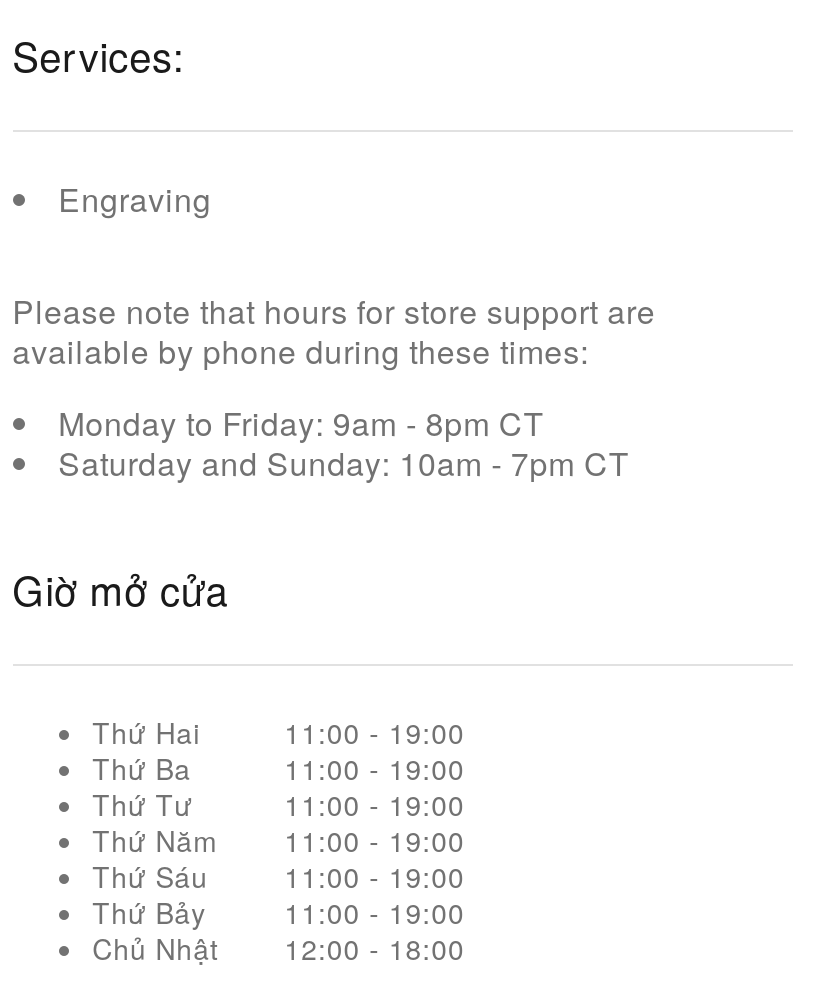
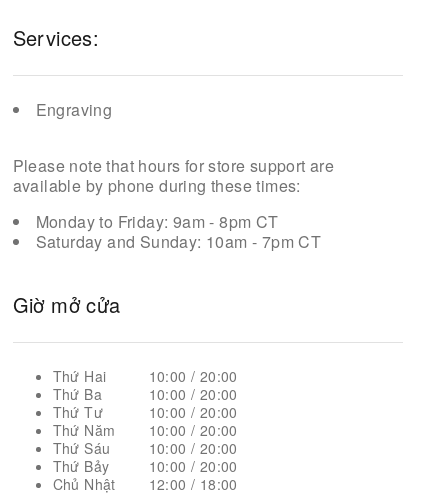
- 11:00 - 19:00
+ 10:00 / 20:00

- 11:00 - 19:00
+ 10:00 / 20:00

- 11:00 - 19:00
+ 10:00 / 20:00

- Thứ Năm 11:00 - 19:00
+ Thứ Năm 10:00 / 20:00

- Thứ Sáu 11:00 - 19:00
+ Thứ Sáu 10:00 / 20:00

- Thứ Bảy 11:00 - 19:00
+ Thứ Bảy 10:00 / 20:00

- Chủ Nhật 12:00 - 18:00
+ Chủ Nhật 12:00 / 18:00
